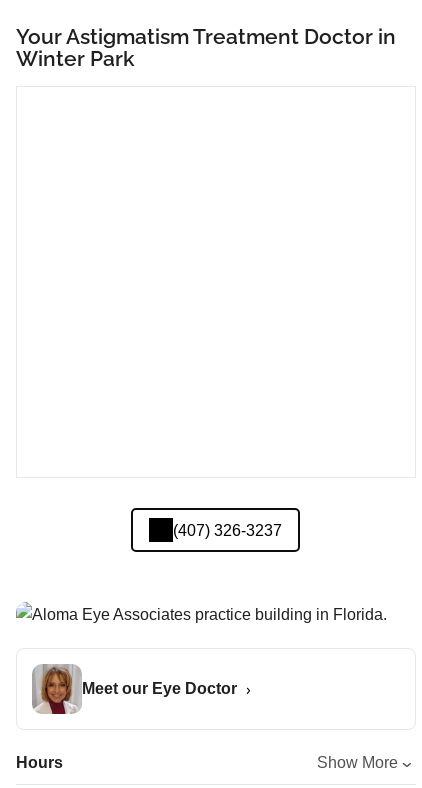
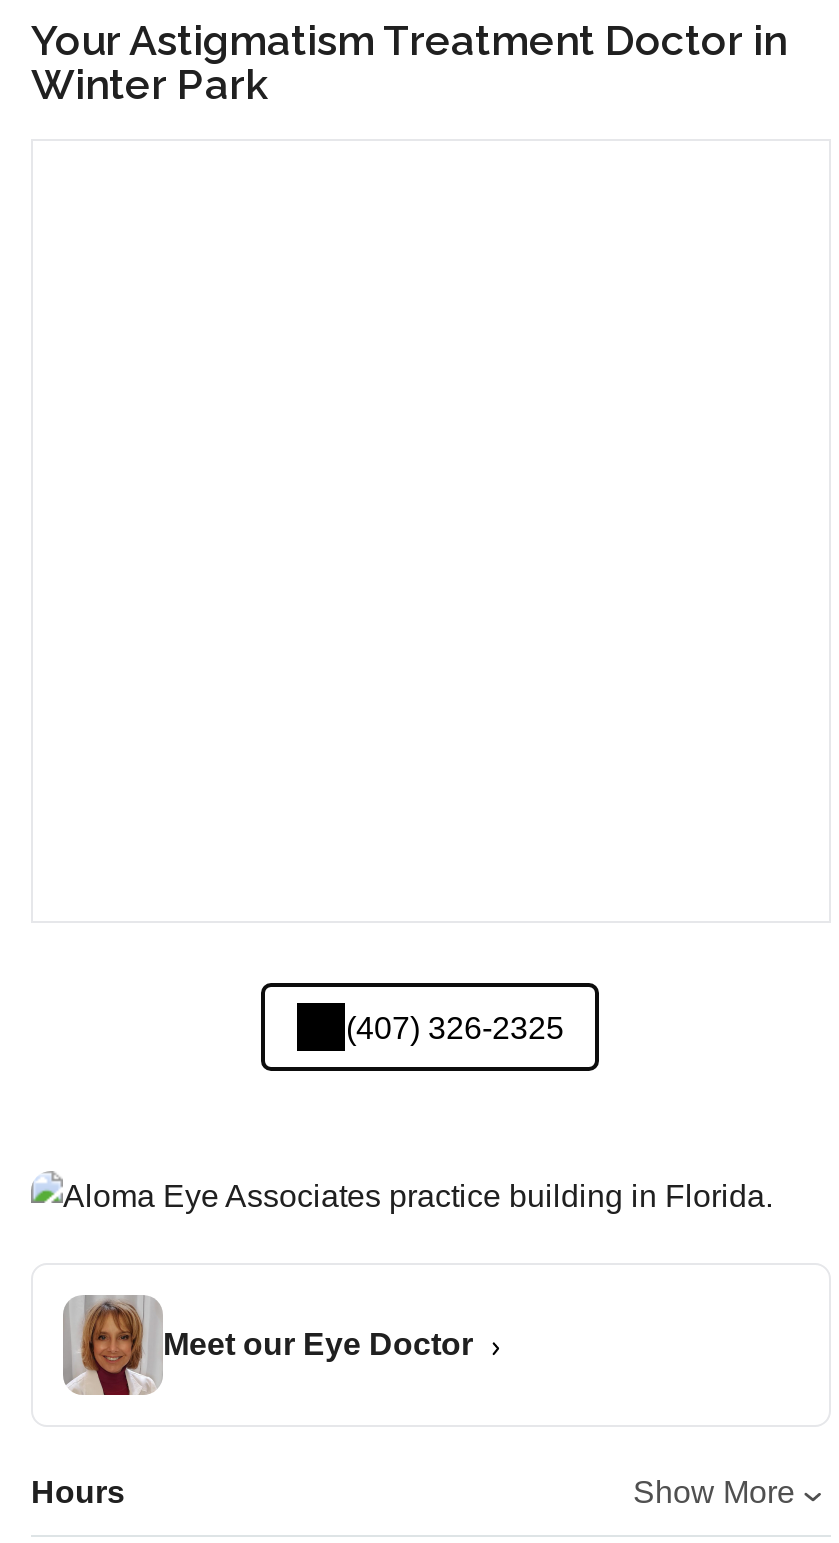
- (407) 326-3237
+ (407) 326-2325
